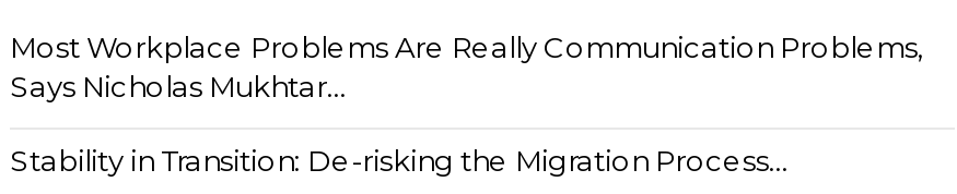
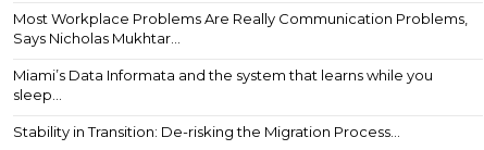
+ Miami’s Data Informata and the system that learns while you
+ sleep...
